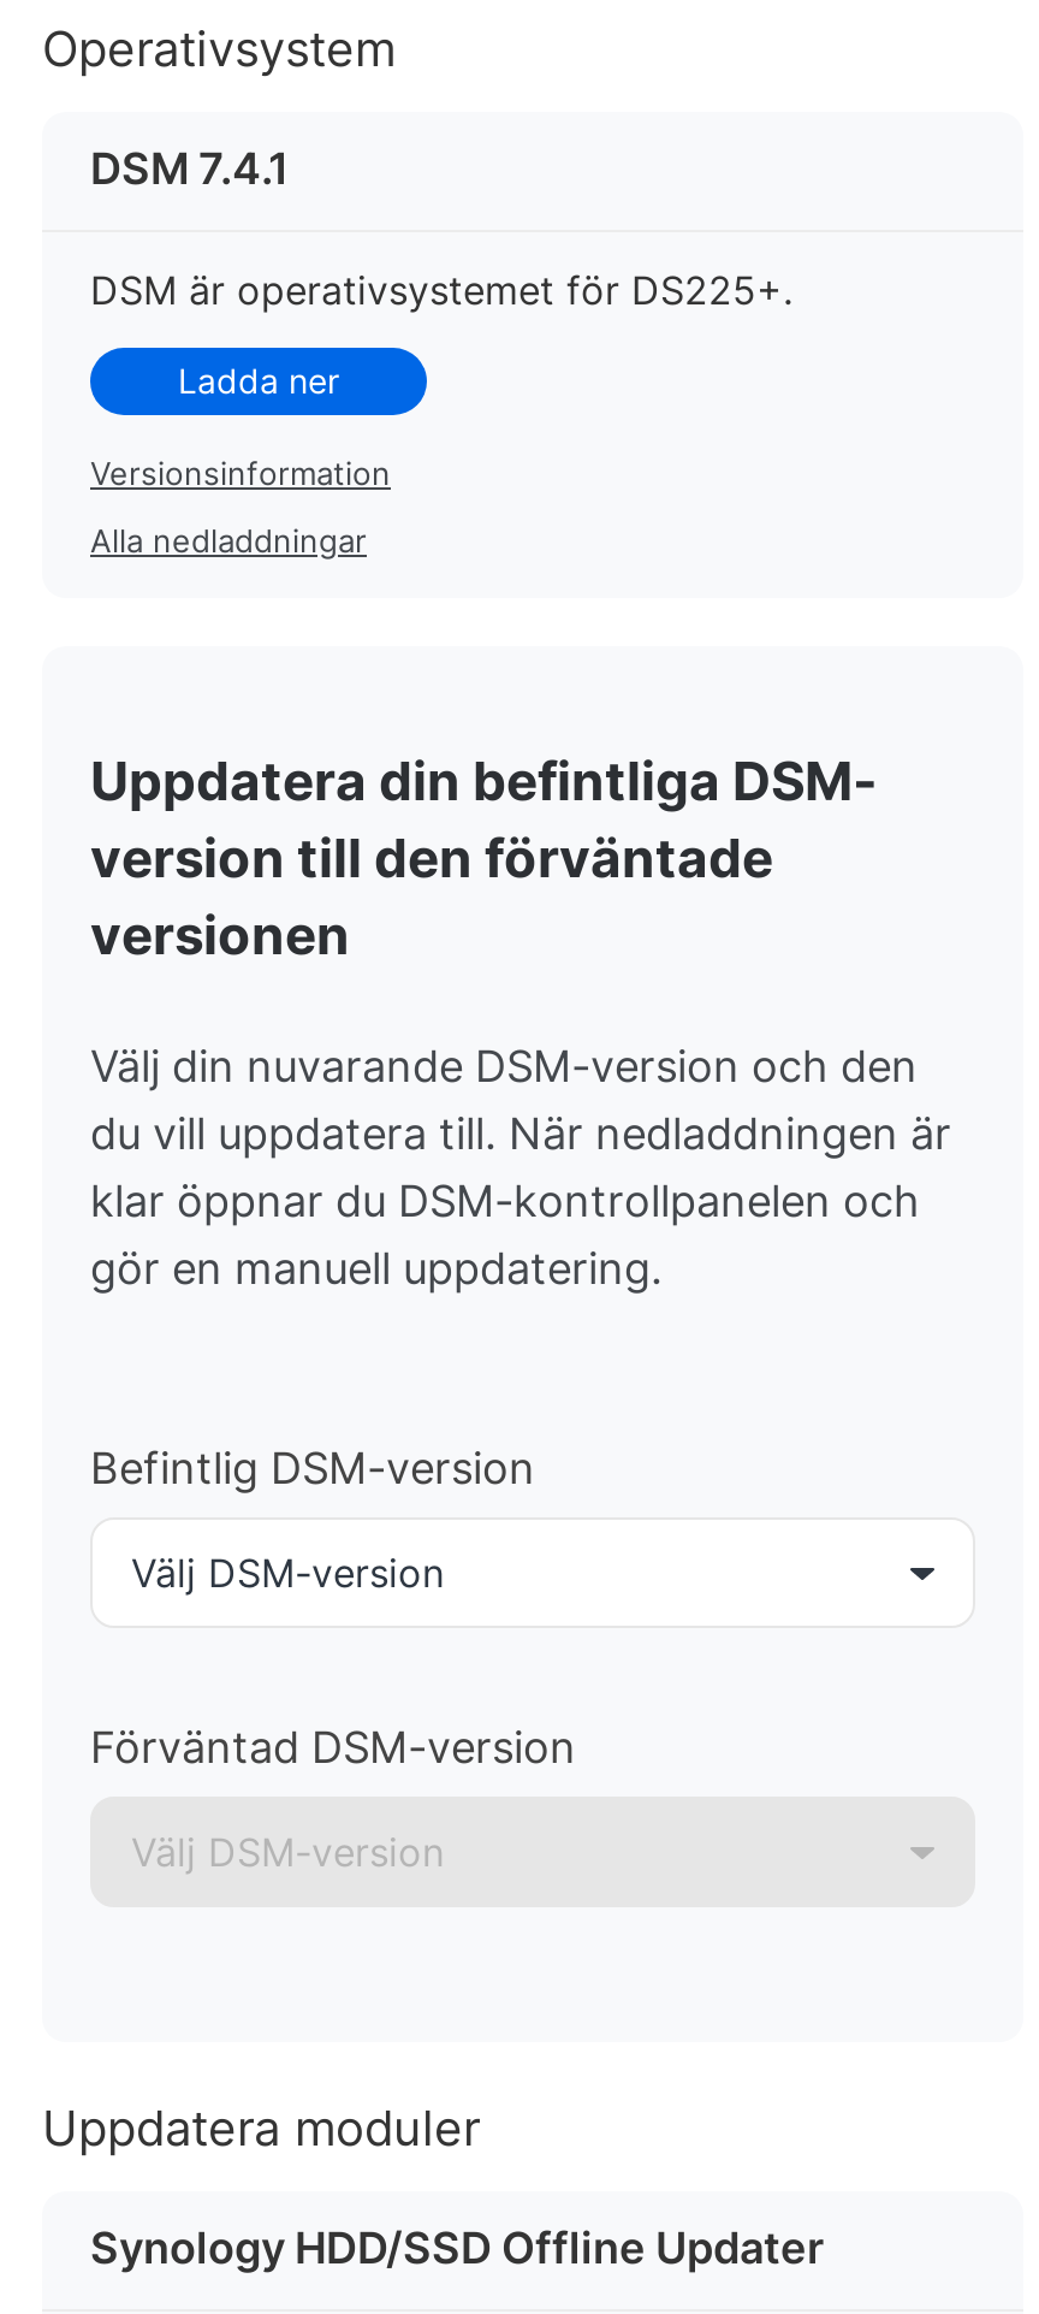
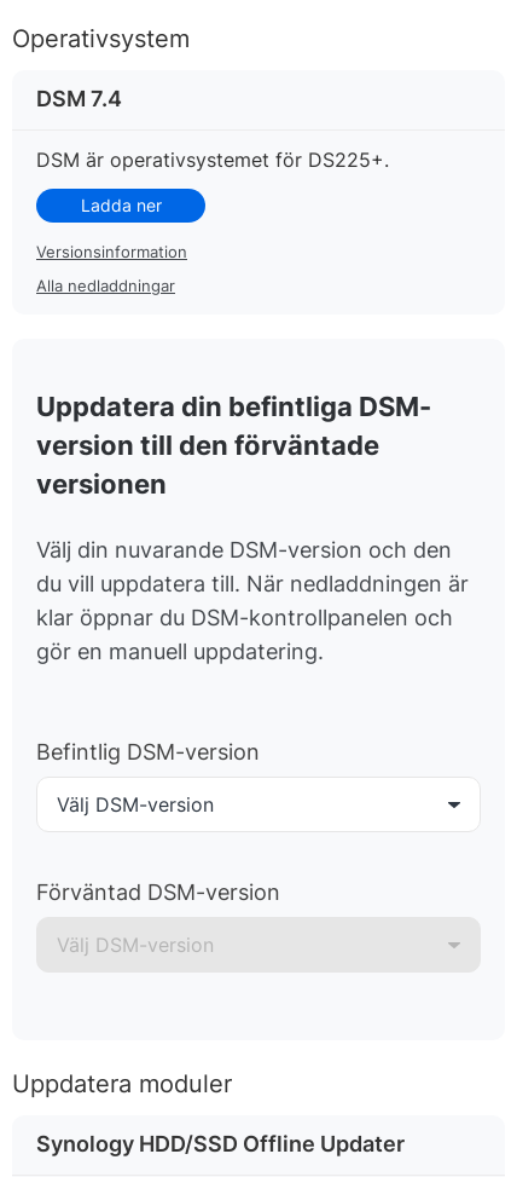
- DSM 7.4.1
+ DSM 7.4
